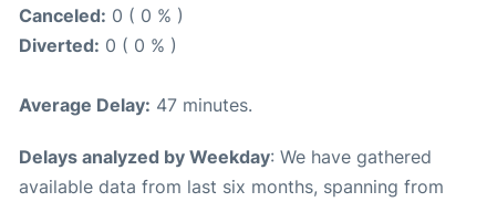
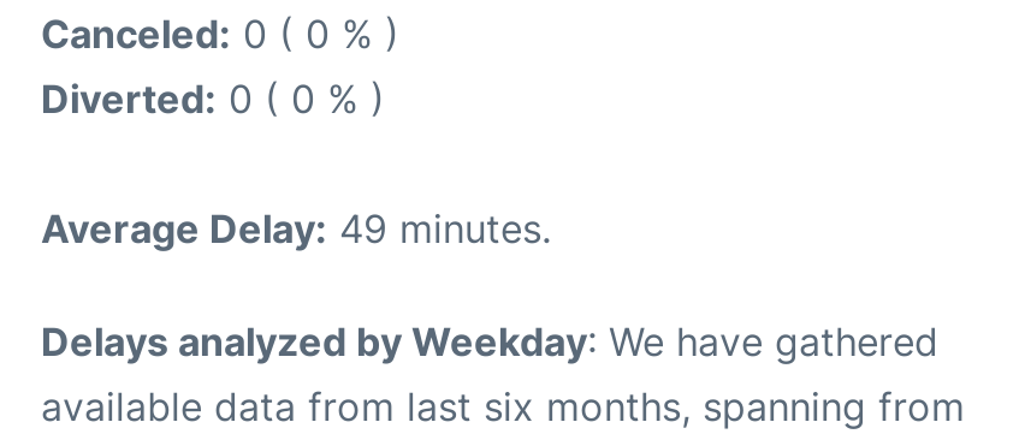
- Average Delay: 47 minutes.
+ Average Delay: 49 minutes.
